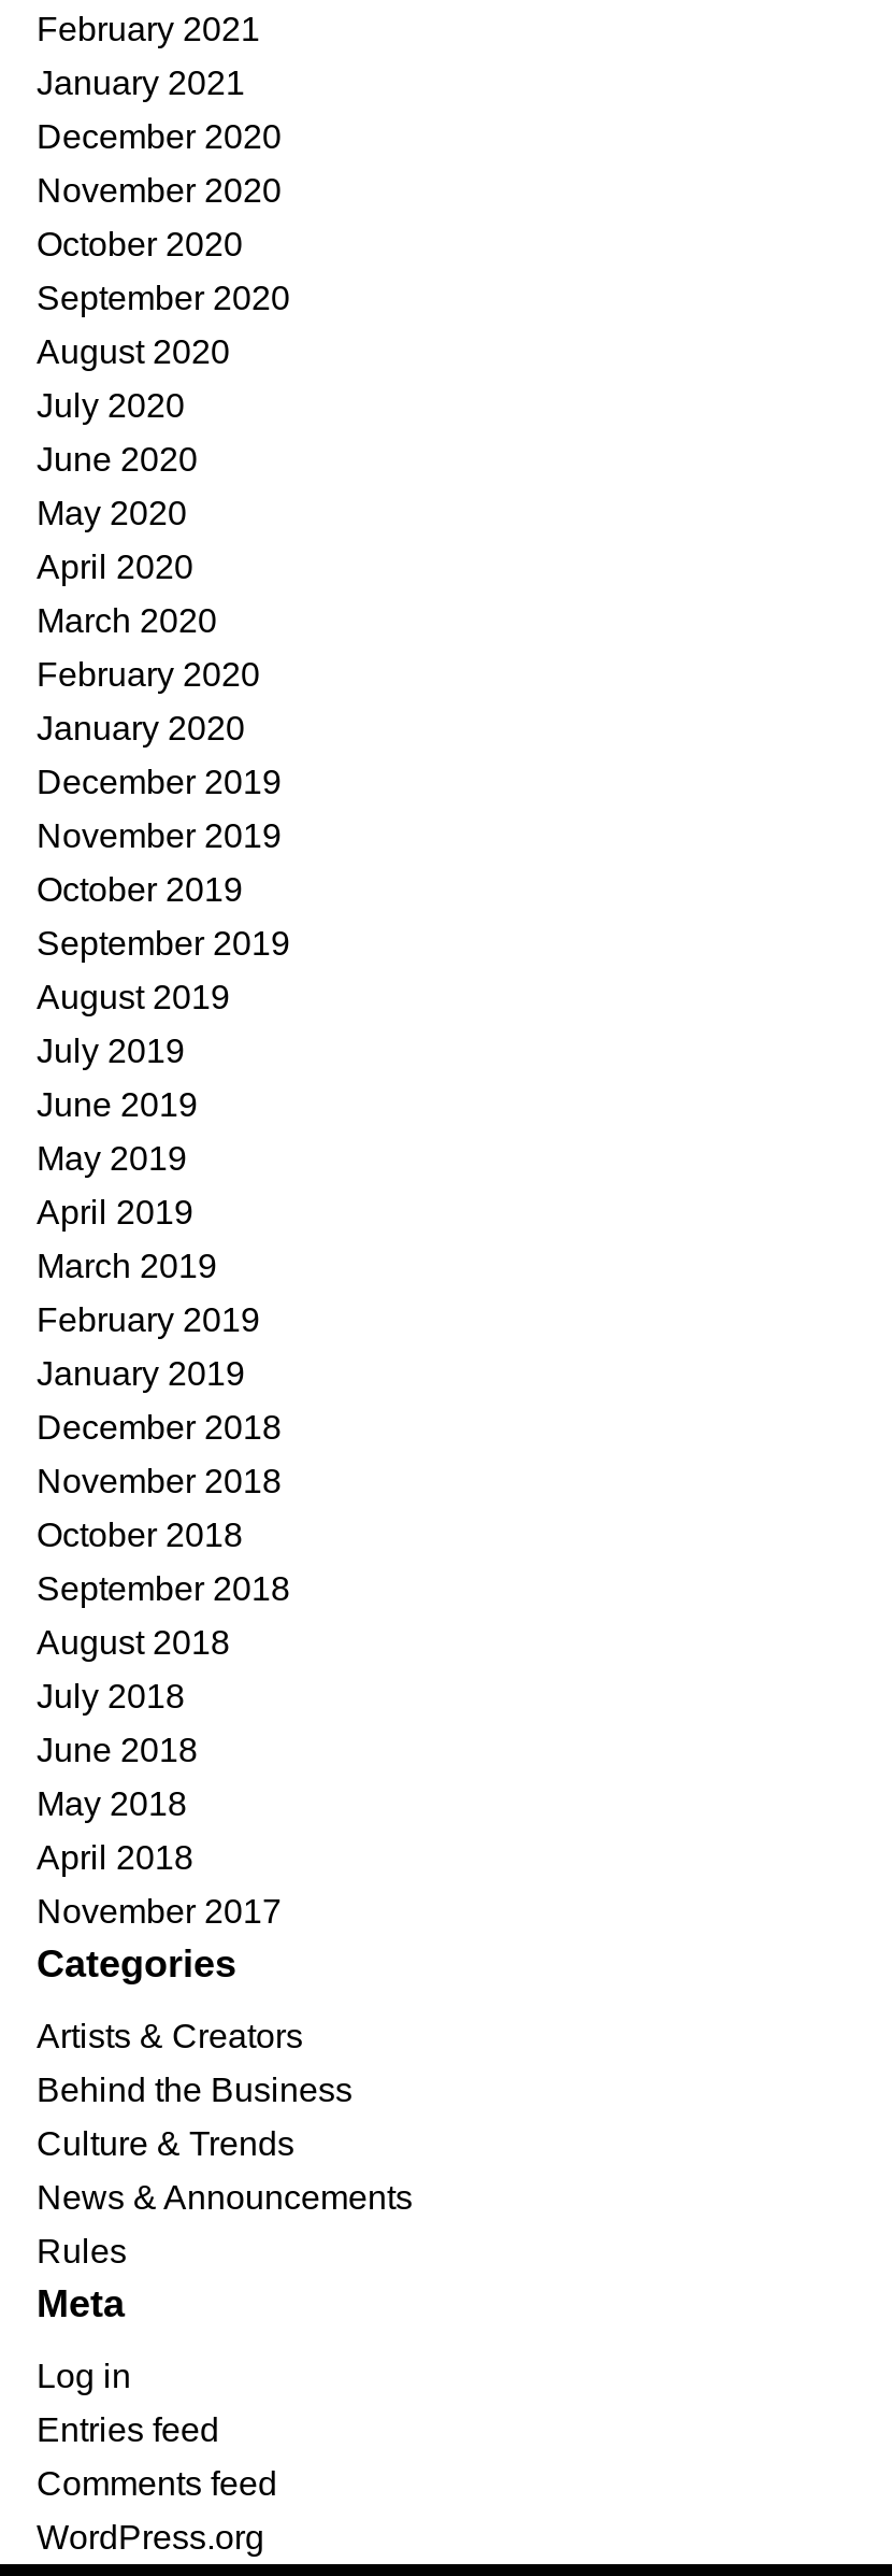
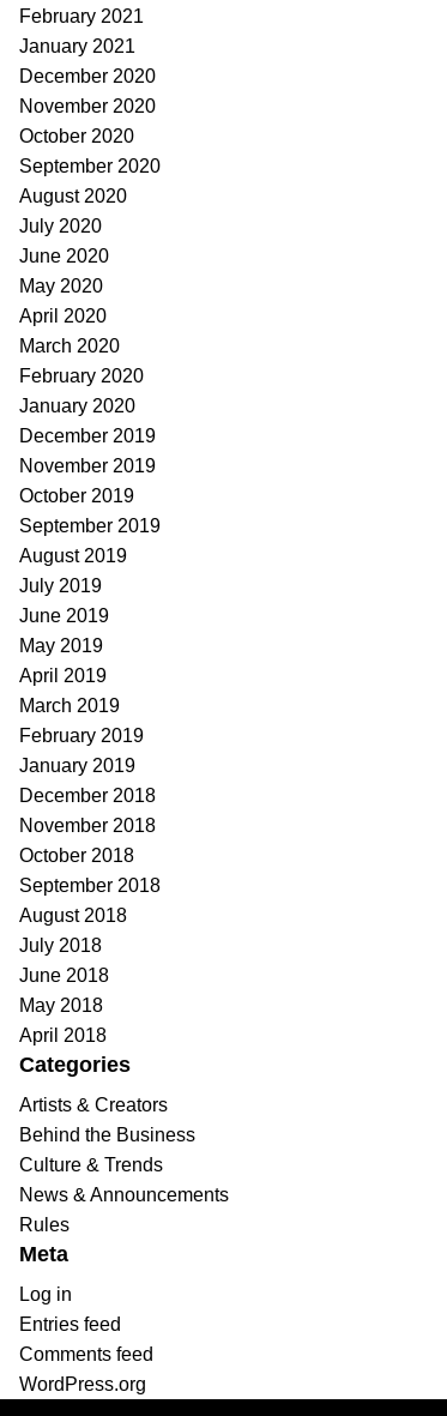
- November 2017
